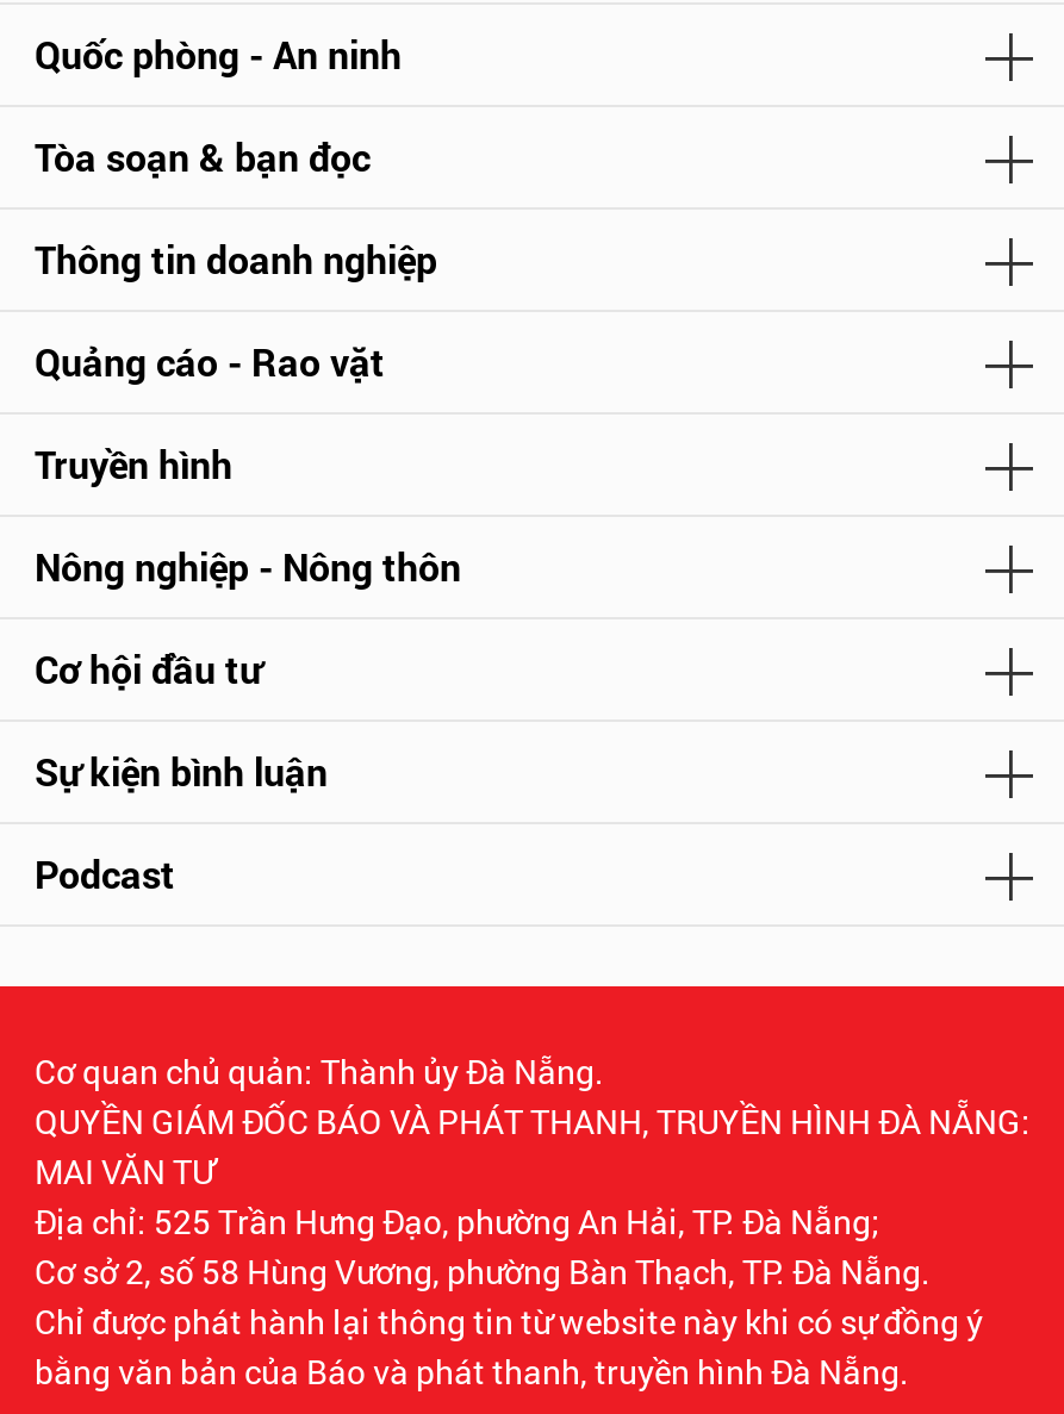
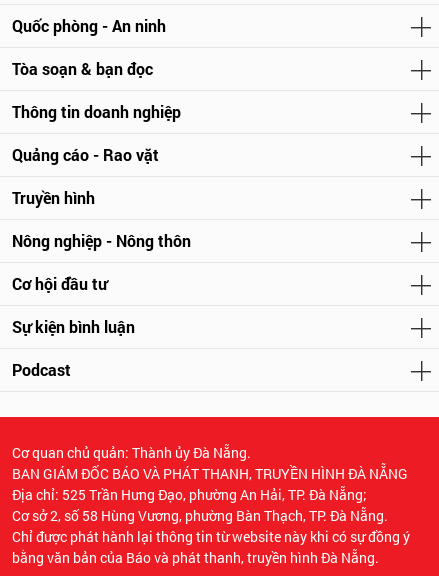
- QUYỀN GIÁM ĐỐC BÁO VÀ PHÁT THANH, TRUYỀN HÌNH ĐÀ NẴNG:
- MAI VĂN TƯ
+ BAN GIÁM ĐỐC BÁO VÀ PHÁT THANH, TRUYỀN HÌNH ĐÀ NẴNG
